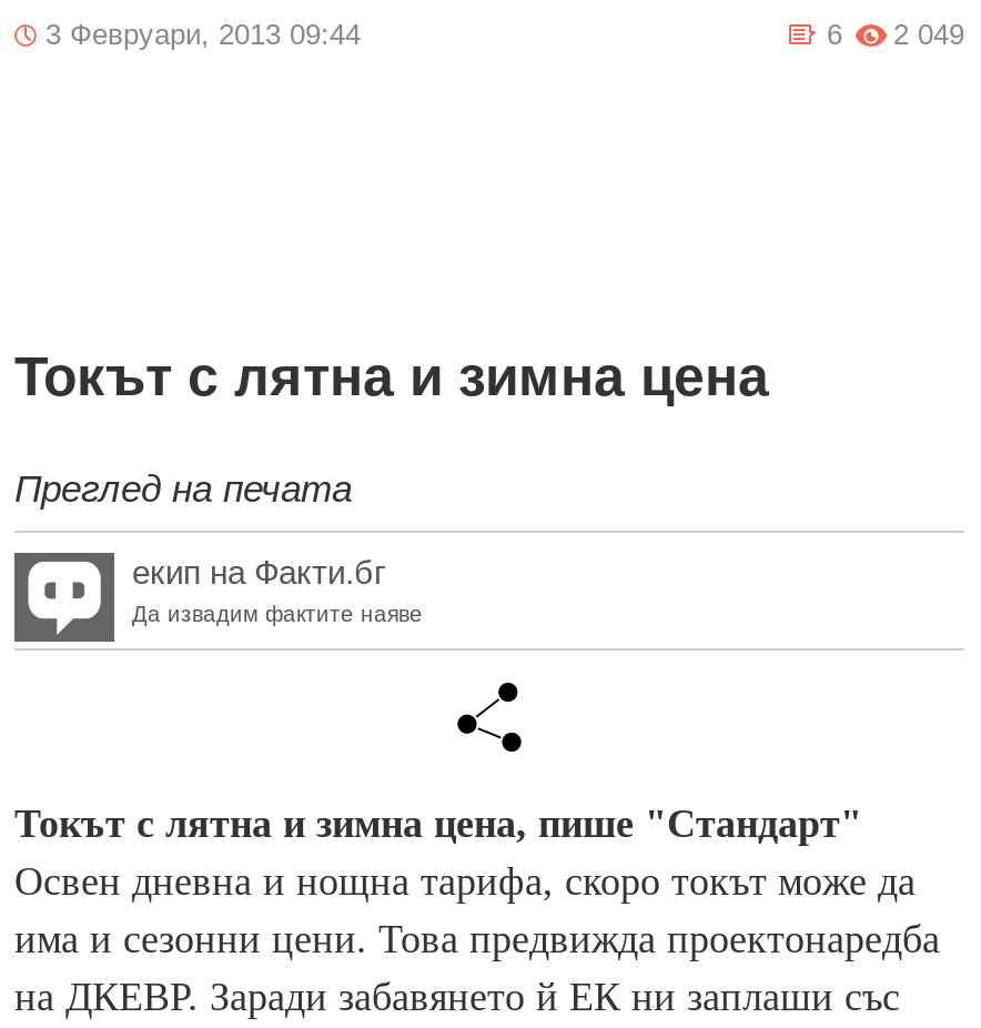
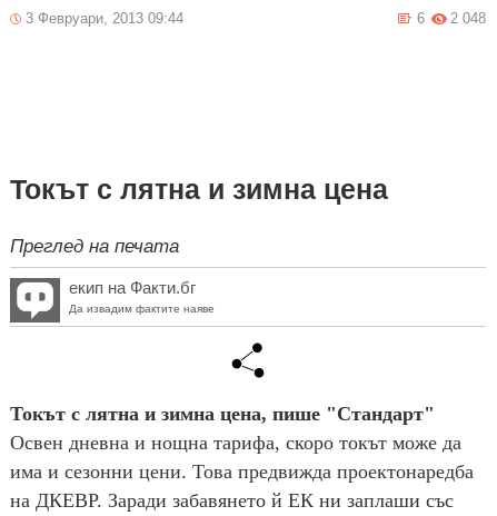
- 6 2 049
+ 6 2 048
